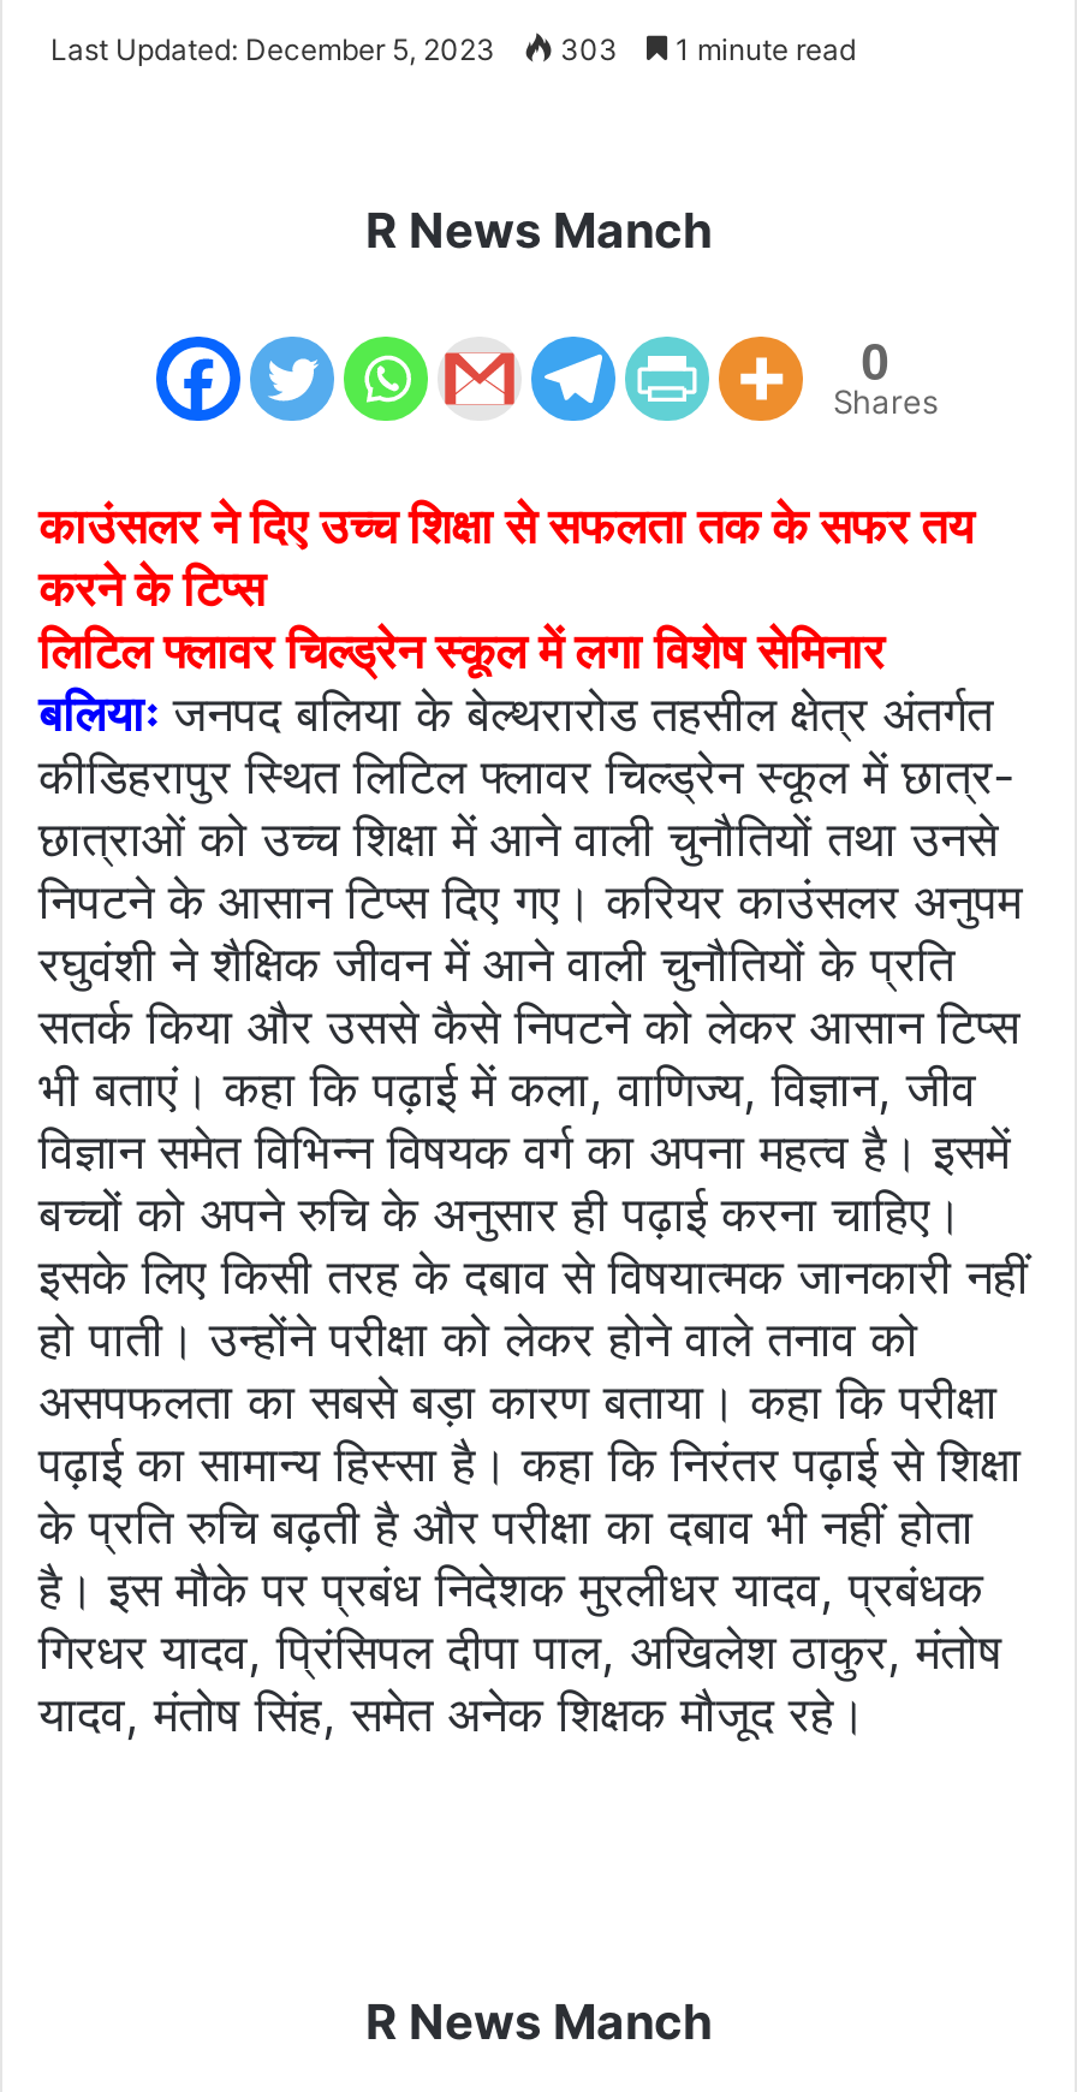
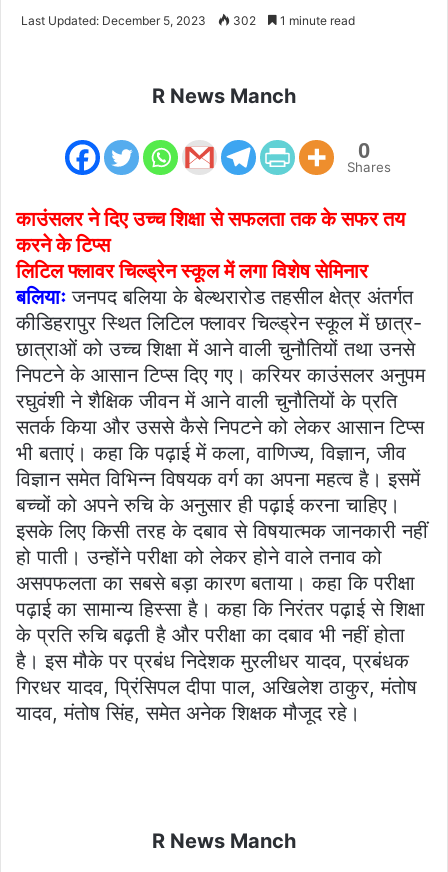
- Last Updated: December 5, 2023 303 1 minute read
+ Last Updated: December 5, 2023 302 1 minute read
